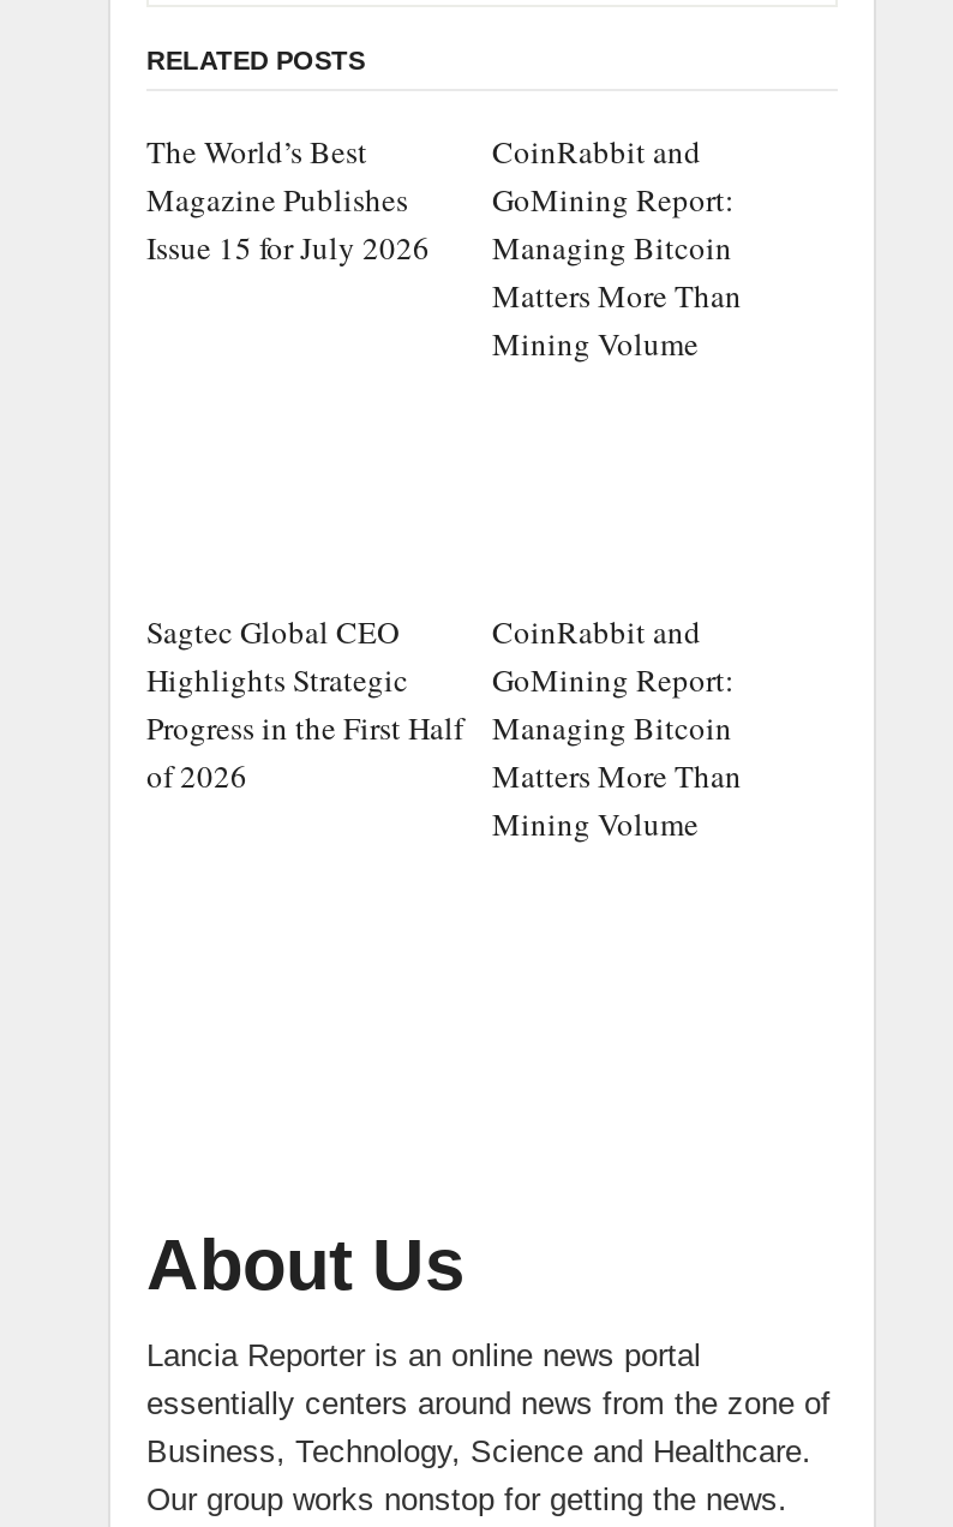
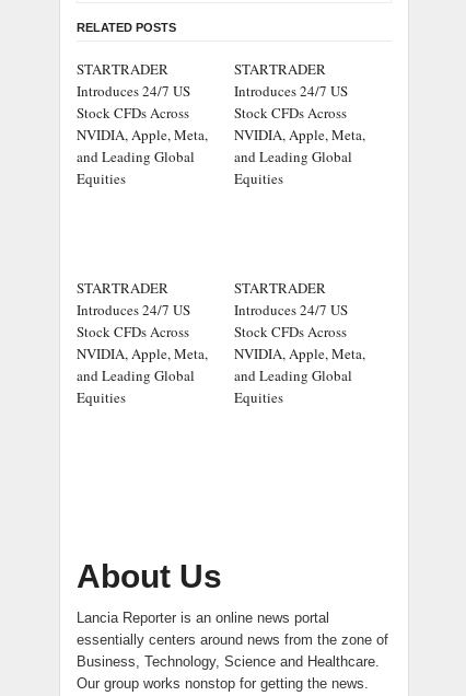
- The World’s Best
- Magazine Publishes
- Issue 15 for July 2026
+ STARTRADER
+ Introduces 24/7 US
+ Stock CFDs Across
+ NVIDIA, Apple, Meta,
+ and Leading Global
+ Equities

- CoinRabbit and
- GoMining Report:
- Managing Bitcoin
- Matters More Than
- Mining Volume
+ STARTRADER
+ Introduces 24/7 US
+ Stock CFDs Across
+ NVIDIA, Apple, Meta,
+ and Leading Global
+ Equities

- Sagtec Global CEO
- Highlights Strategic
- Progress in the First Half
- of 2026
+ STARTRADER
+ Introduces 24/7 US
+ Stock CFDs Across
+ NVIDIA, Apple, Meta,
+ and Leading Global
+ Equities

- CoinRabbit and
- GoMining Report:
- Managing Bitcoin
- Matters More Than
- Mining Volume
+ STARTRADER
+ Introduces 24/7 US
+ Stock CFDs Across
+ NVIDIA, Apple, Meta,
+ and Leading Global
+ Equities
